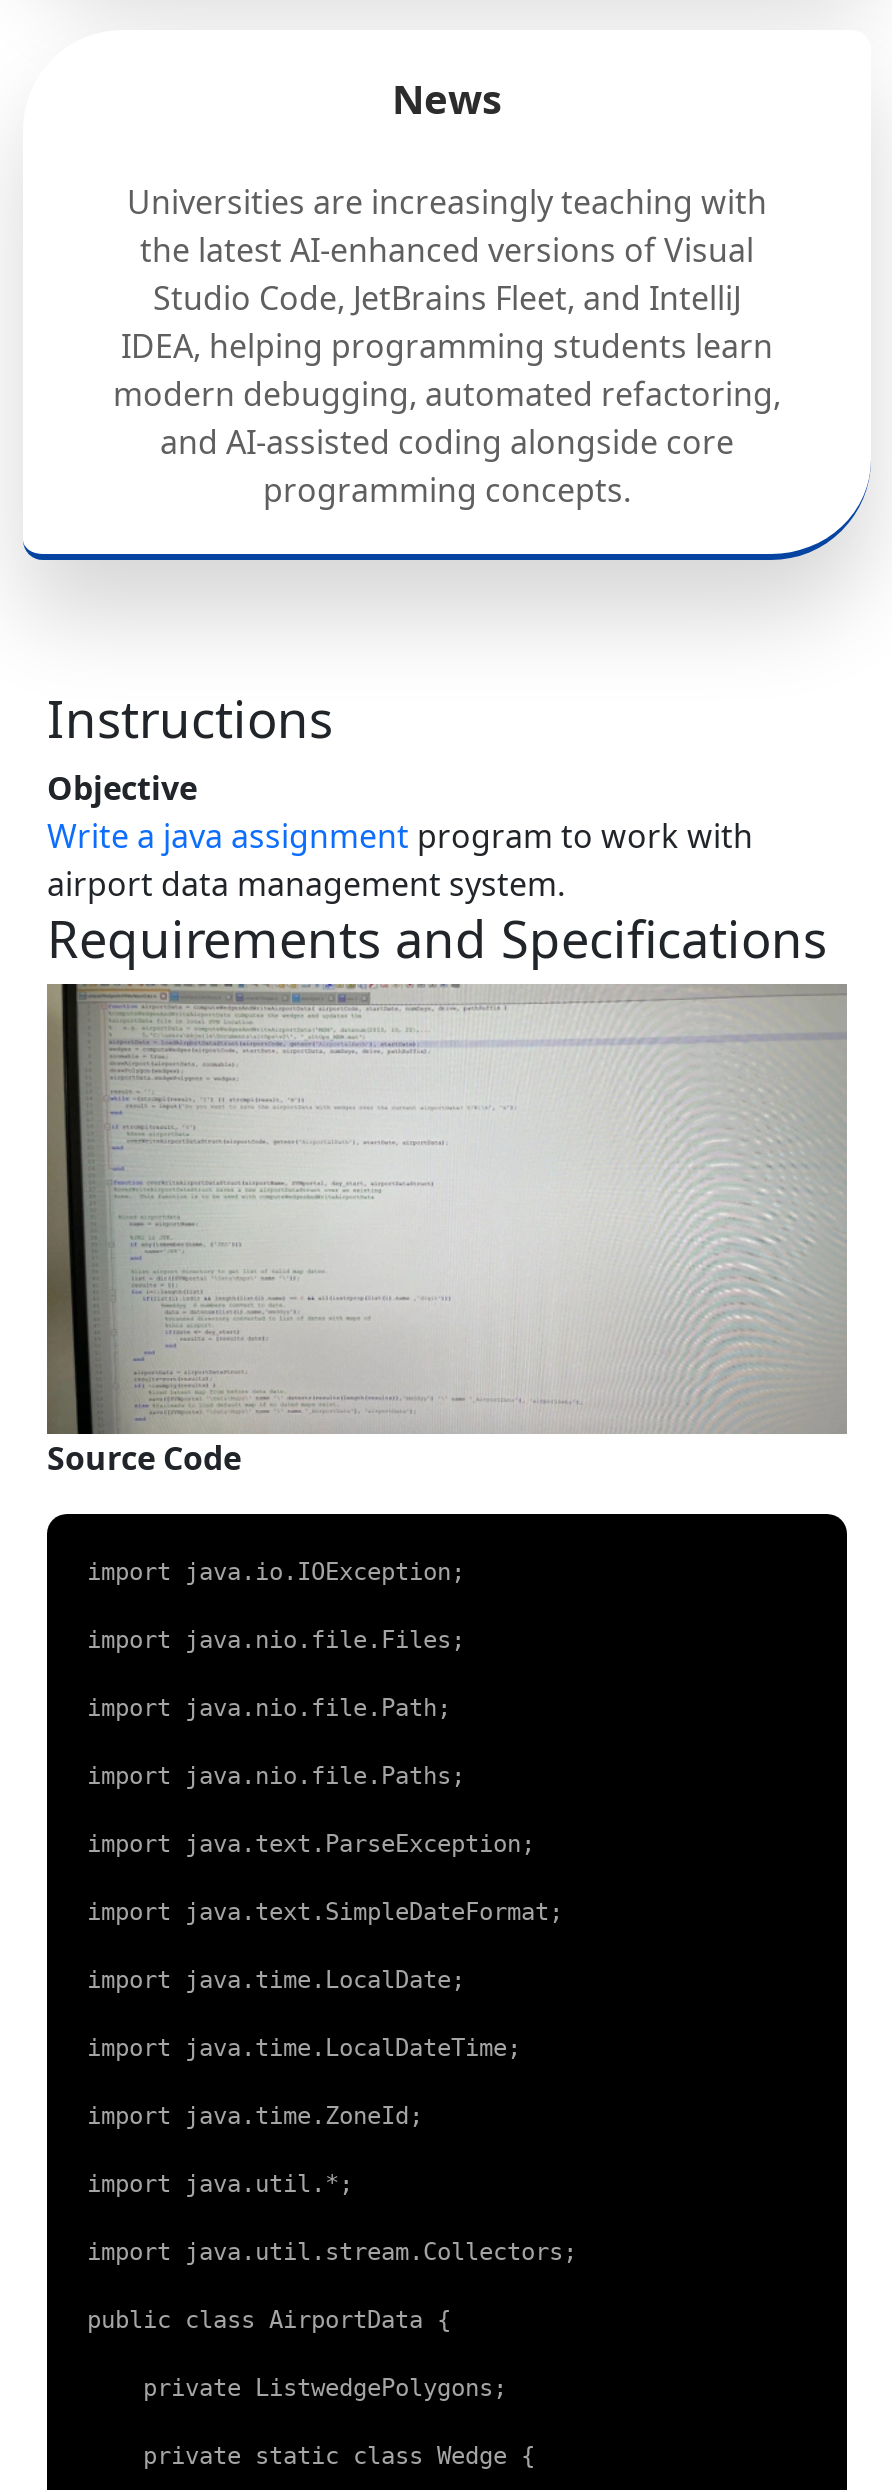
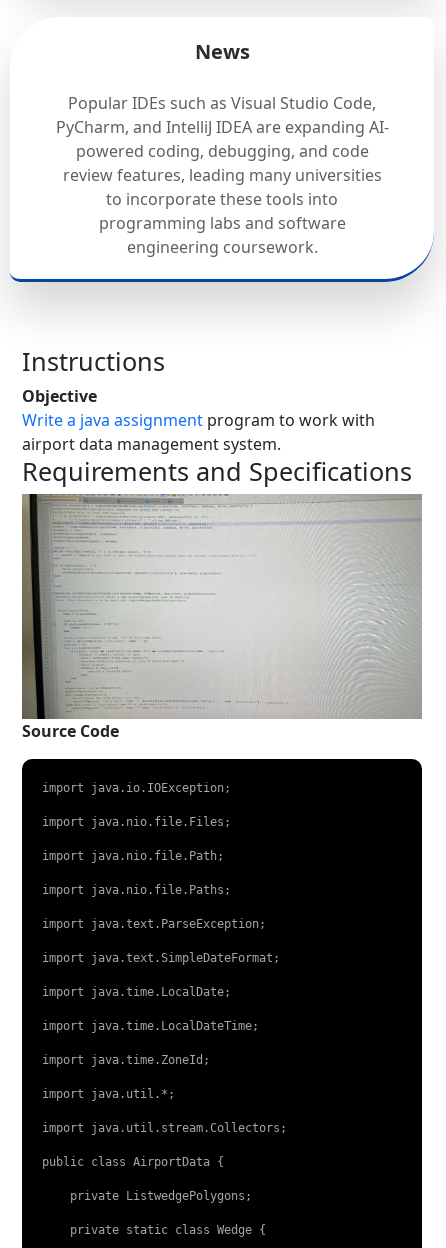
- Universities are increasingly teaching with
- the latest AI-enhanced versions of Visual
- Studio Code, JetBrains Fleet, and IntelliJ
- IDEA, helping programming students learn
- modern debugging, automated refactoring,
- and AI-assisted coding alongside core
- programming concepts.
+ Popular IDEs such as Visual Studio Code,
+ PyCharm, and IntelliJ IDEA are expanding AI-
+ powered coding, debugging, and code
+ review features, leading many universities
+ to incorporate these tools into
+ programming labs and software
+ engineering coursework.
